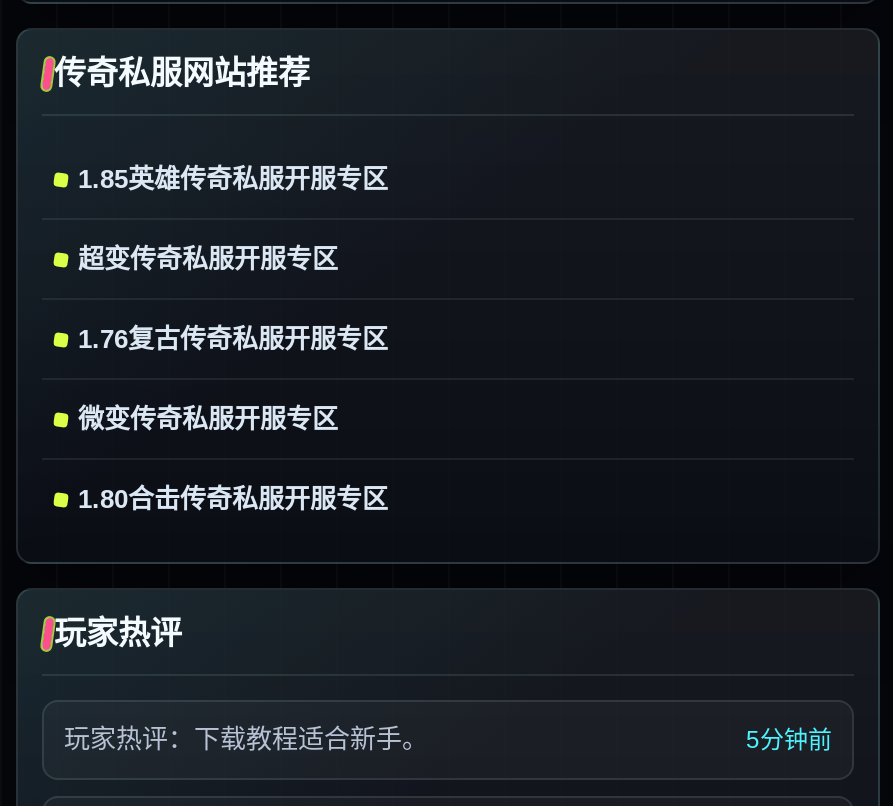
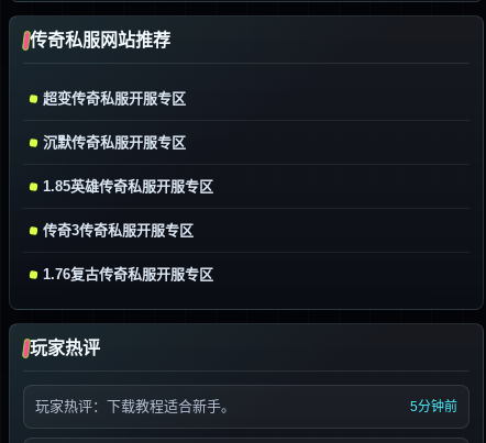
moved down: 1.85英雄传奇私服开服专区

moved up: 超变传奇私服开服专区

+ 沉默传奇私服开服专区
+ 传奇3传奇私服开服专区

moved down: 1.76复古传奇私服开服专区

- 微变传奇私服开服专区
- 1.80合击传奇私服开服专区
